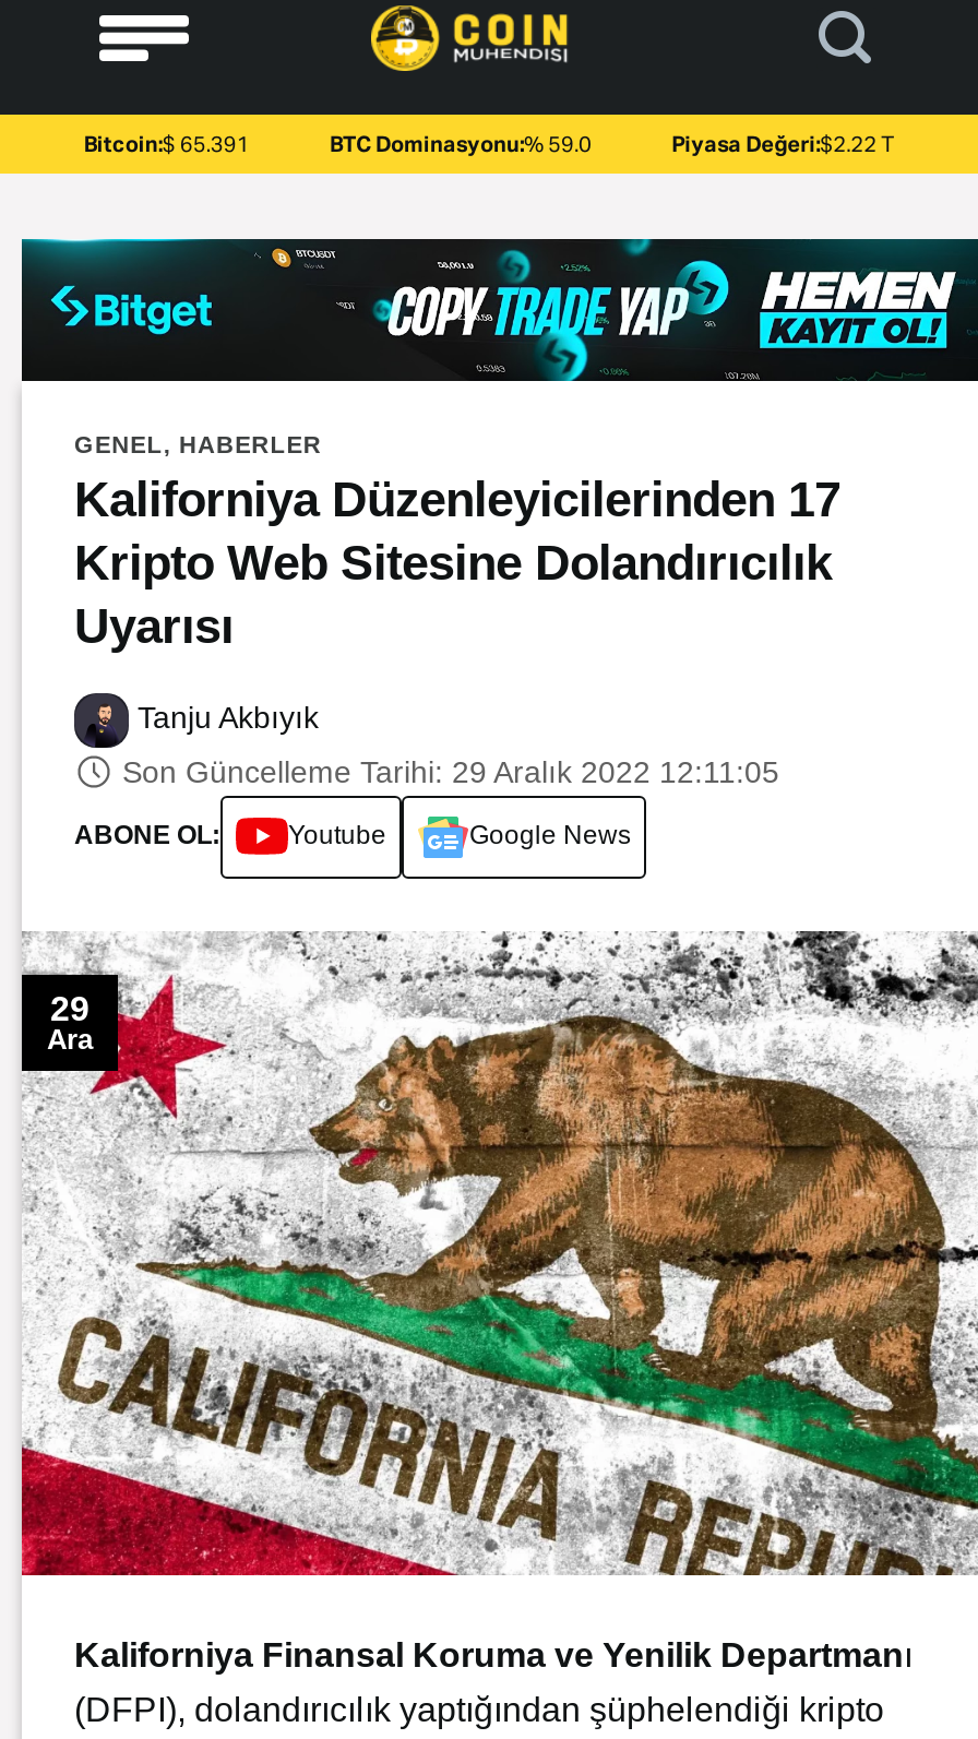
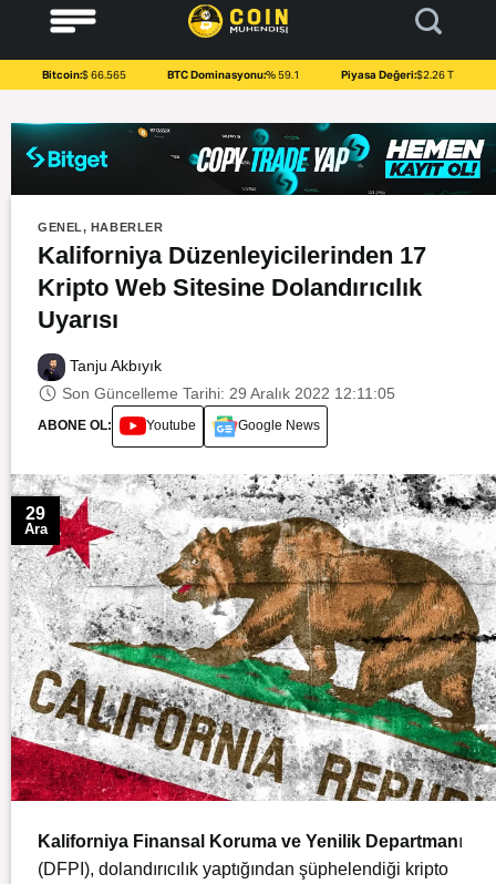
- Bitcoin:$ 65.391
+ Bitcoin:$ 66.565

- BTC Dominasyonu:% 59.0
+ BTC Dominasyonu:% 59.1

- Piyasa Değeri:$2.22 T
+ Piyasa Değeri:$2.26 T
